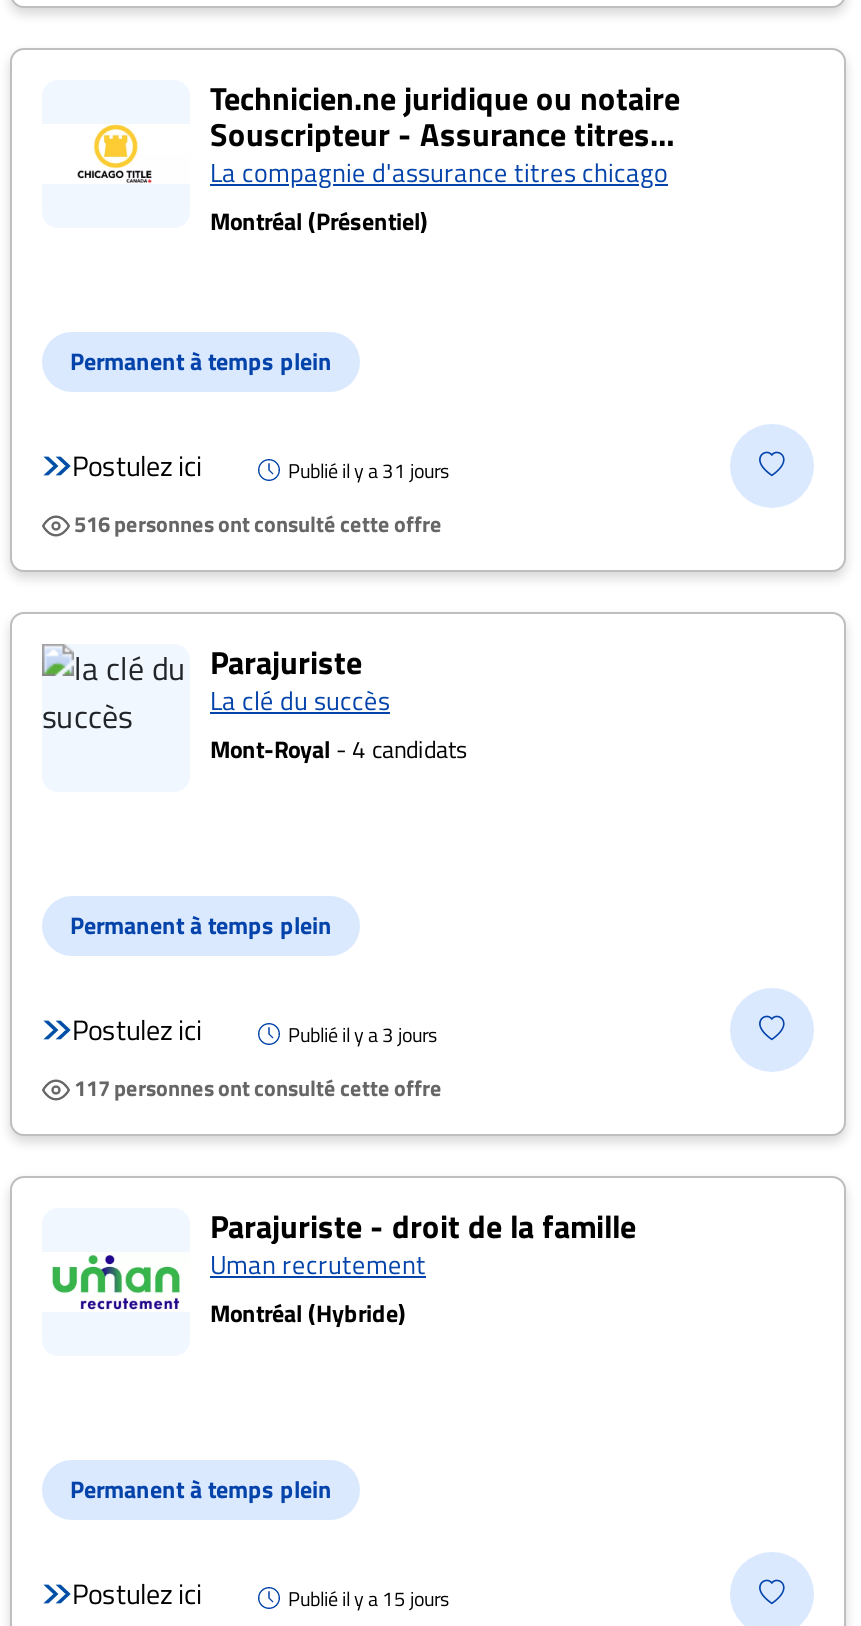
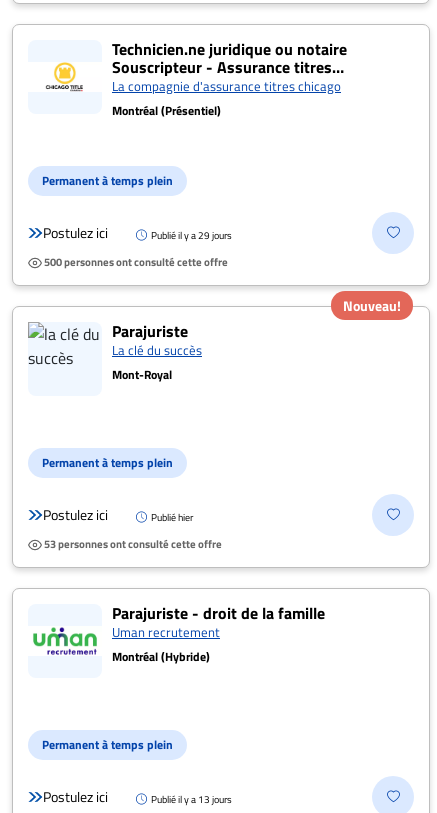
- Publié il y a 31 jours
- 516 personnes ont consulté cette offre
+ Publié il y a 29 jours
+ 500 personnes ont consulté cette offre
+ Nouveau!

- Mont-Royal - 4 candidats
+ Mont-Royal

- Publié il y a 3 jours
+ Publié hier

- 117 personnes ont consulté cette offre
+ 53 personnes ont consulté cette offre

- Publié il y a 15 jours
+ Publié il y a 13 jours
